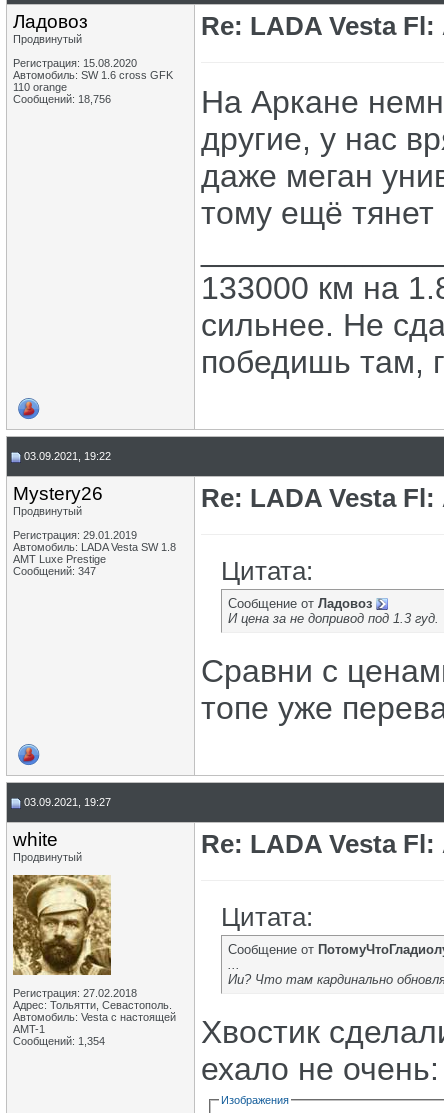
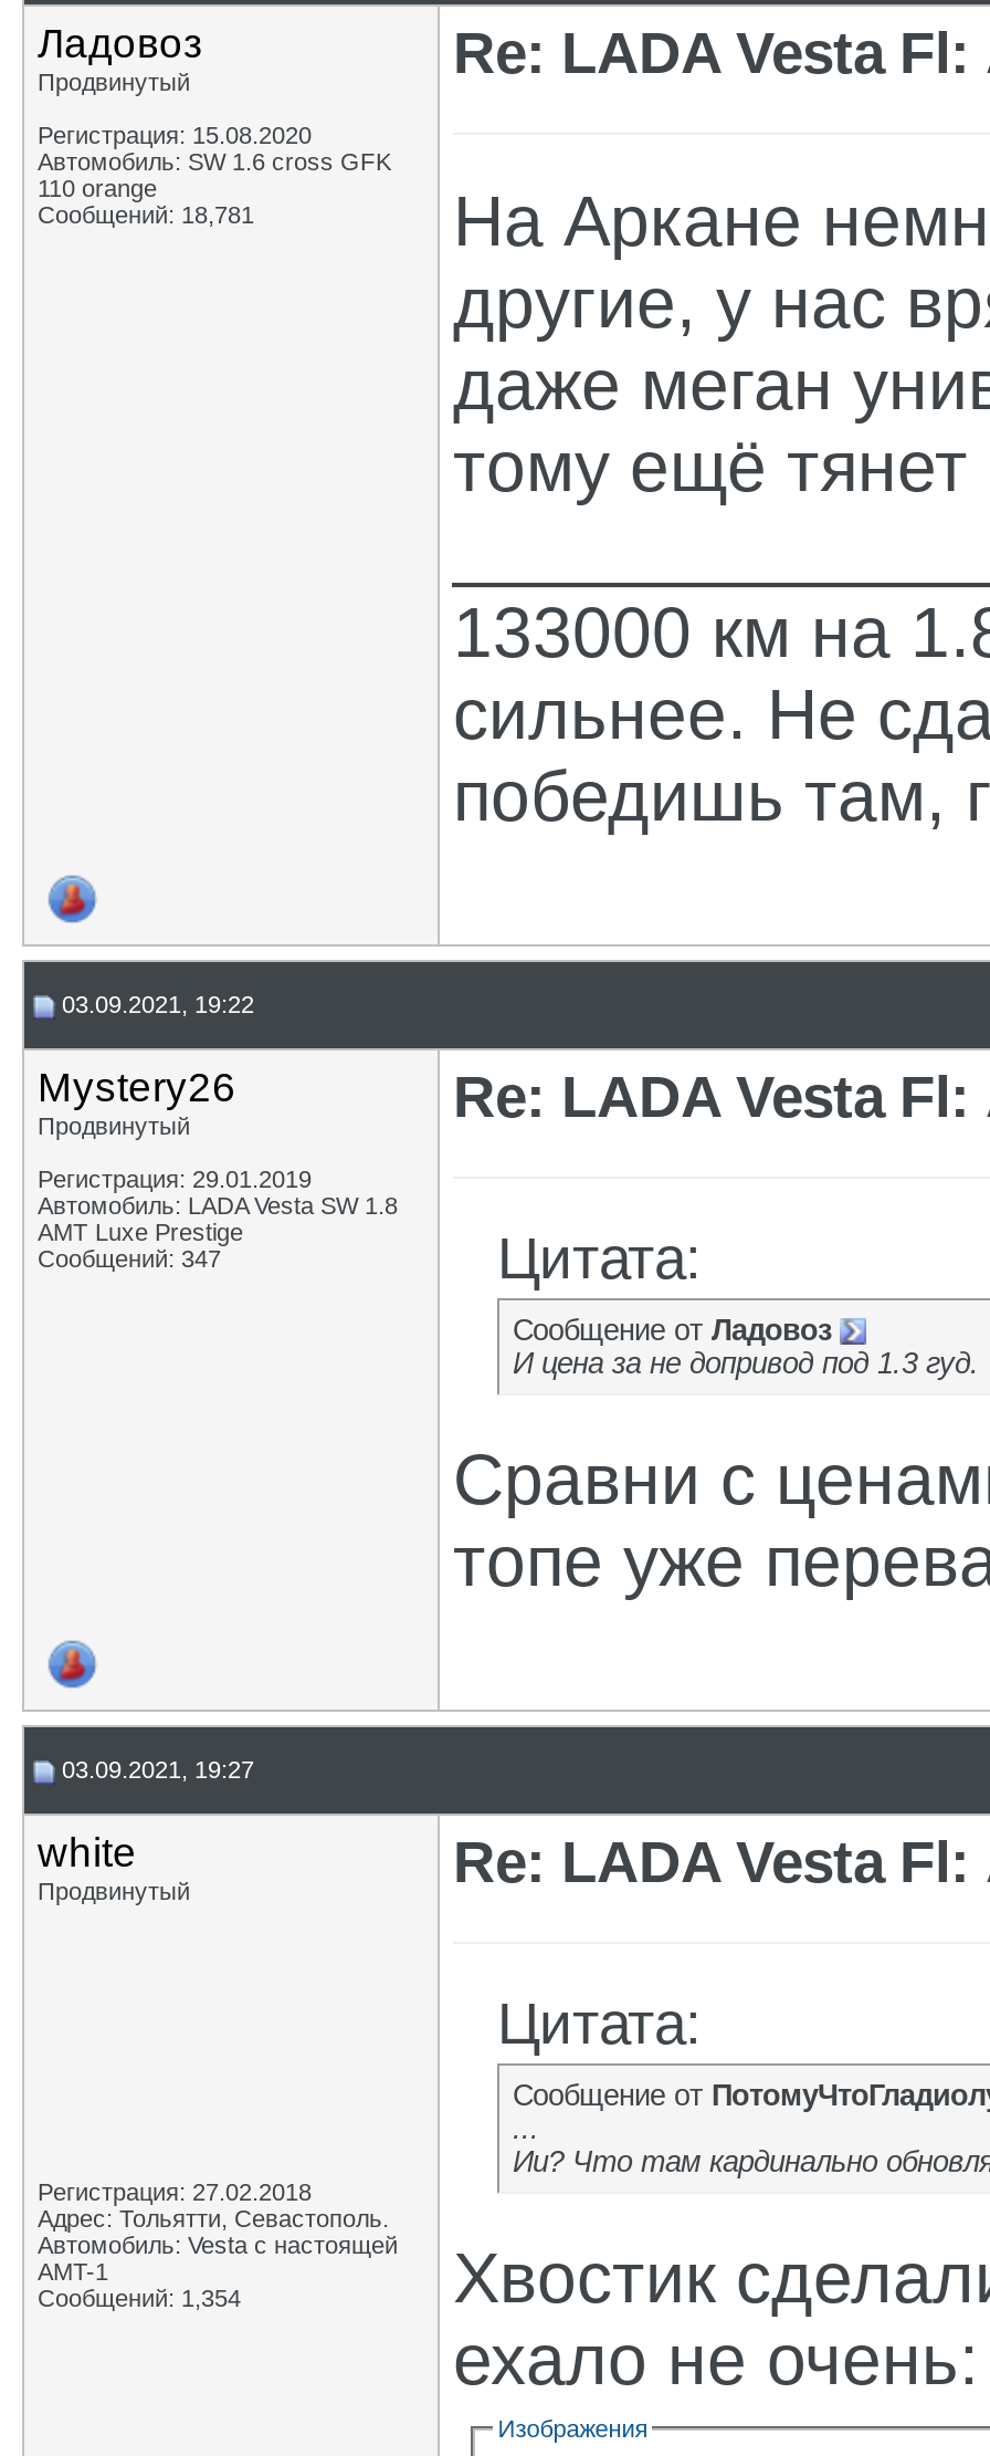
- Сообщений: 18,756
+ Сообщений: 18,781

- [image]
